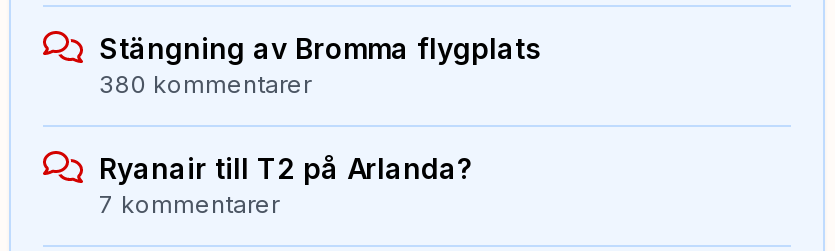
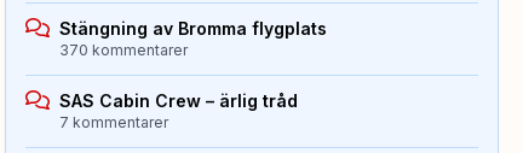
- 380 kommentarer
+ 370 kommentarer

- Ryanair till T2 på Arlanda?
+ SAS Cabin Crew – ärlig tråd
